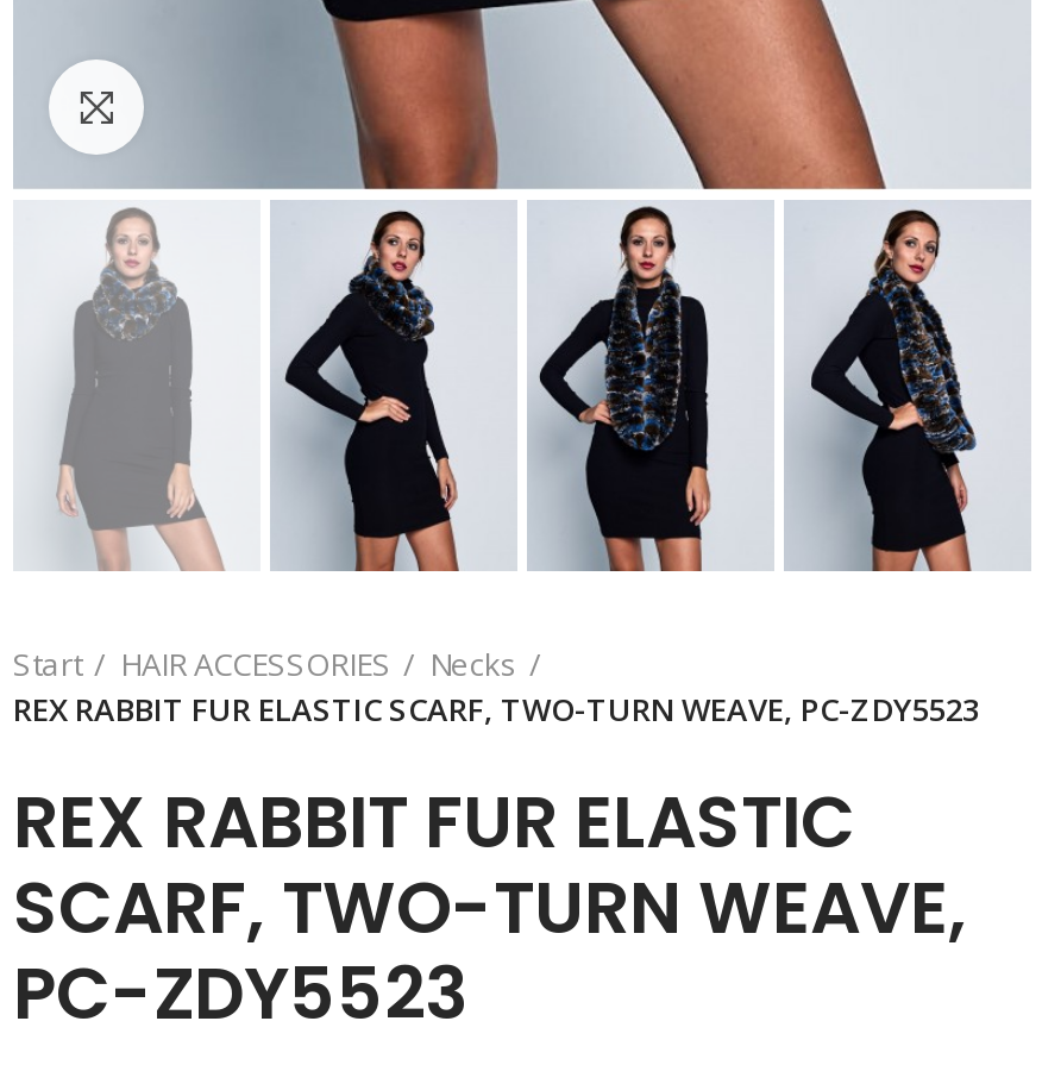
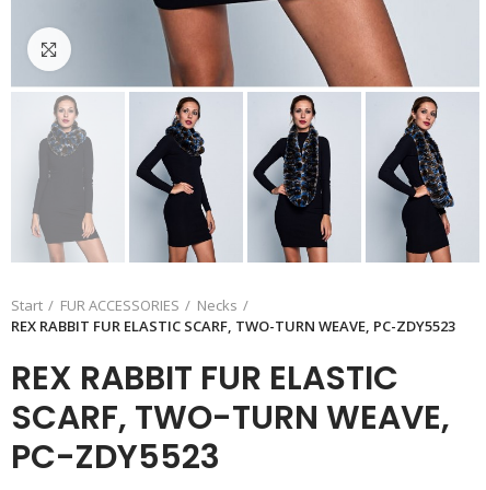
- HAIR ACCESSORIES
+ FUR ACCESSORIES
